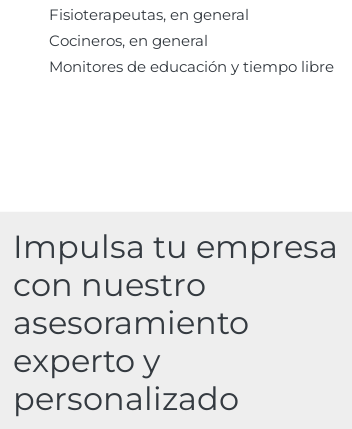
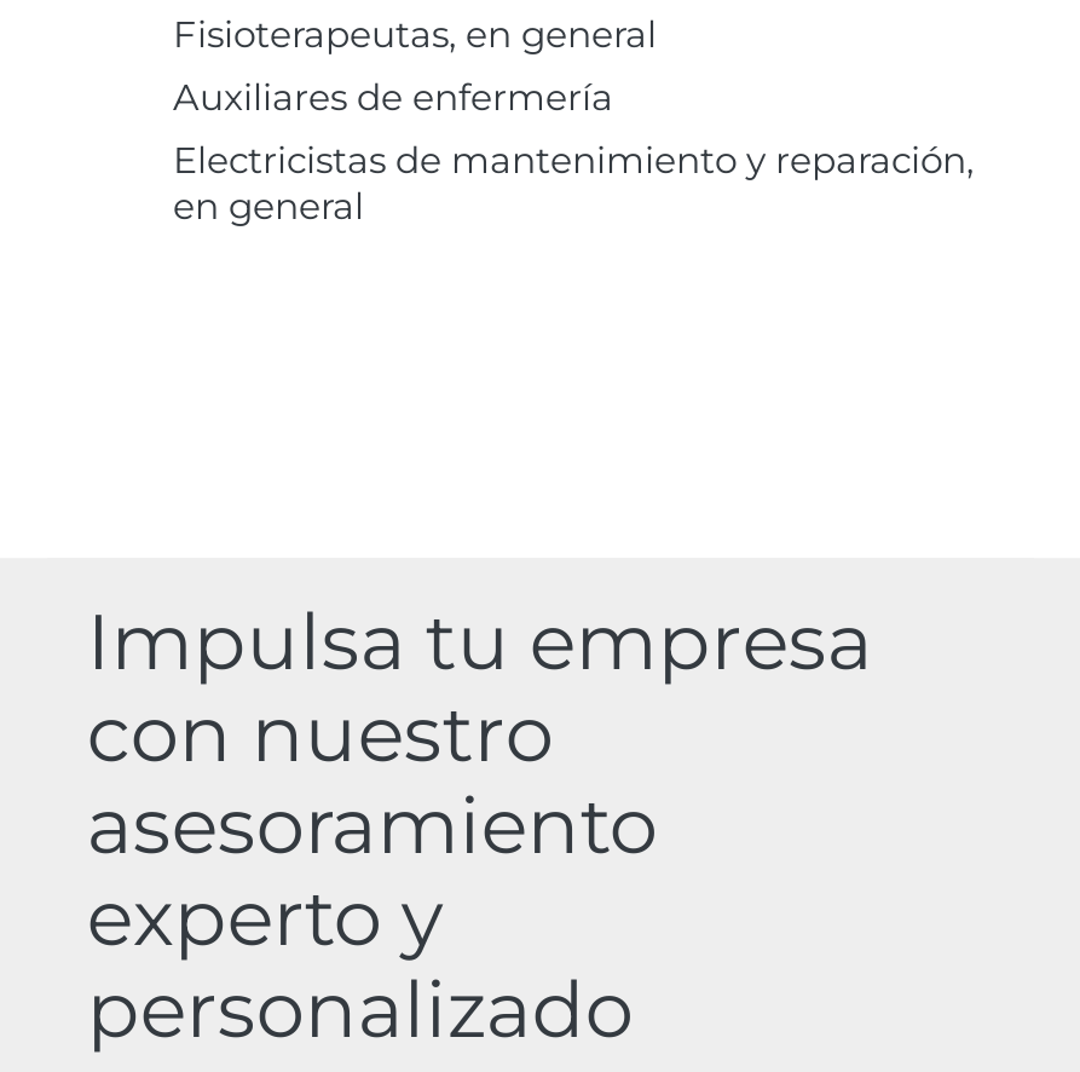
- Cocineros, en general
- Monitores de educación y tiempo libre
+ Auxiliares de enfermería
+ Electricistas de mantenimiento y reparación,
+ en general
